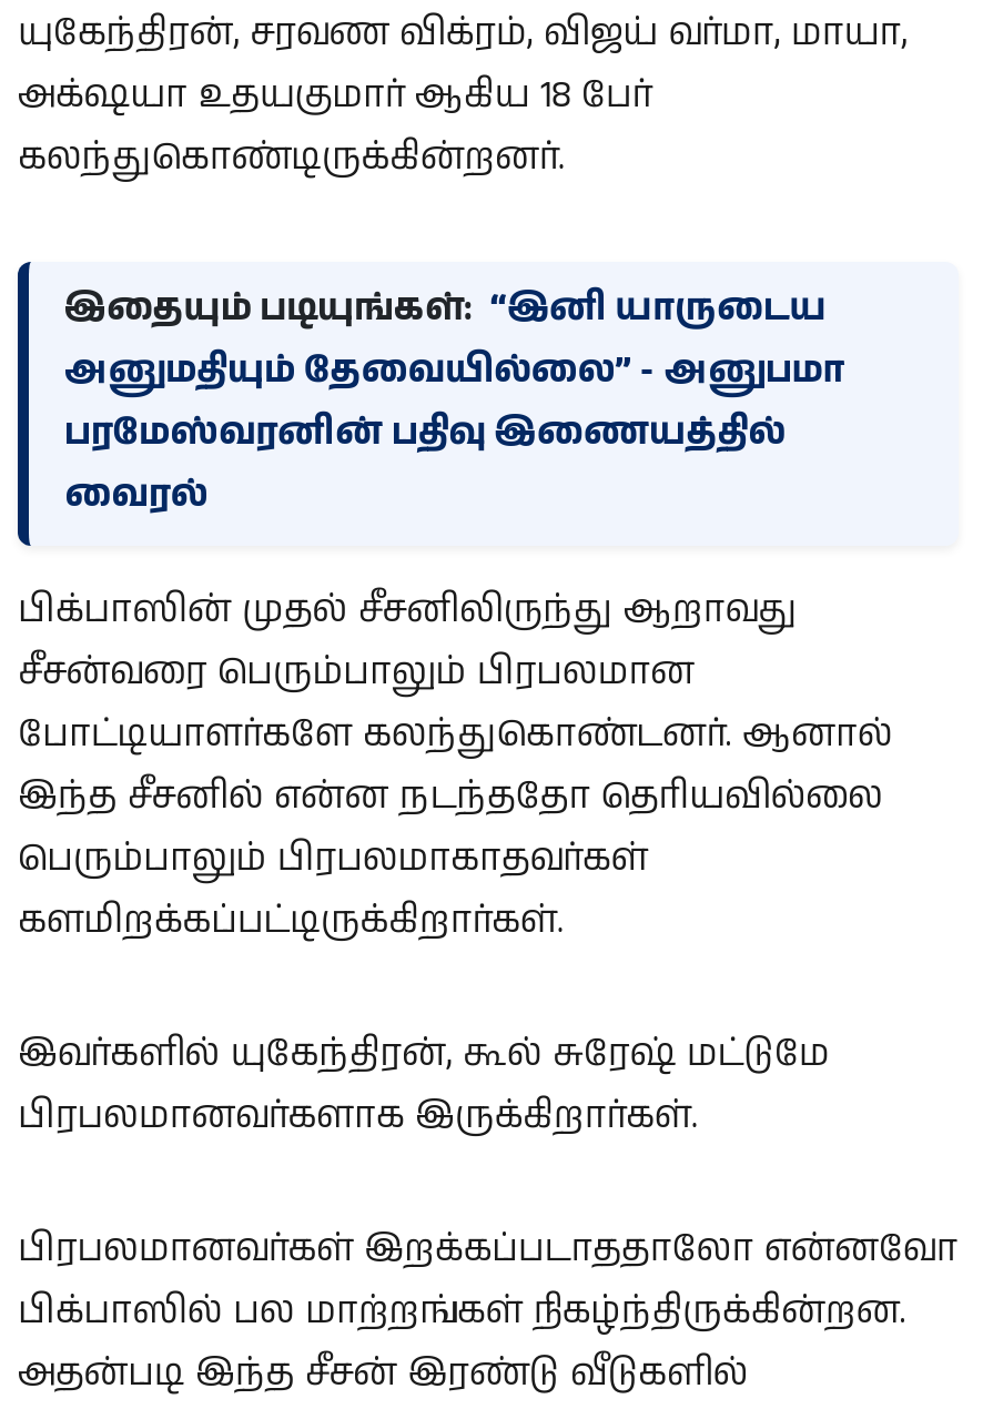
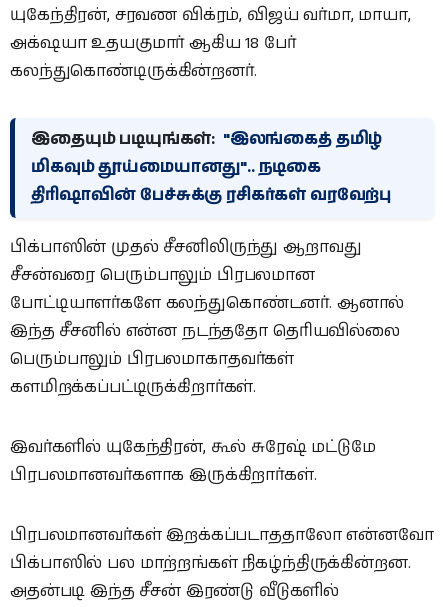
- இதையும் படியுங்கள்: “இனி யாருடைய
- அனுமதியும் தேவையில்லை” - அனுபமா
- பரமேஸ்வரனின் பதிவு இணையத்தில்
- வைரல்
+ இதையும் படியுங்கள்: "இலங்கைத் தமிழ்
+ மிகவும் தூய்மையானது".. நடிகை
+ திரிஷாவின் பேச்சுக்கு ரசிகர்கள் வரவேற்பு
